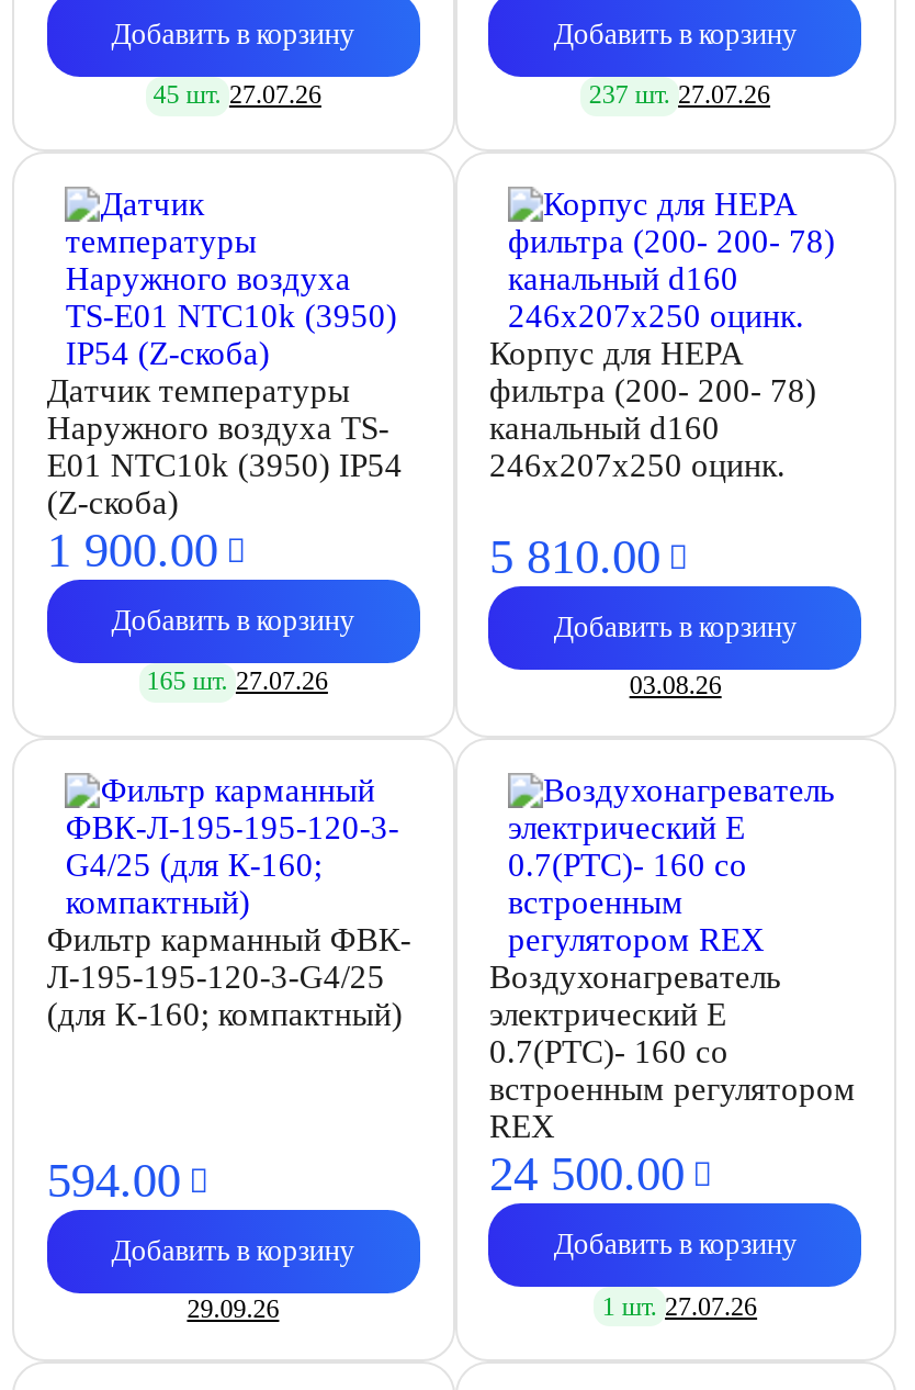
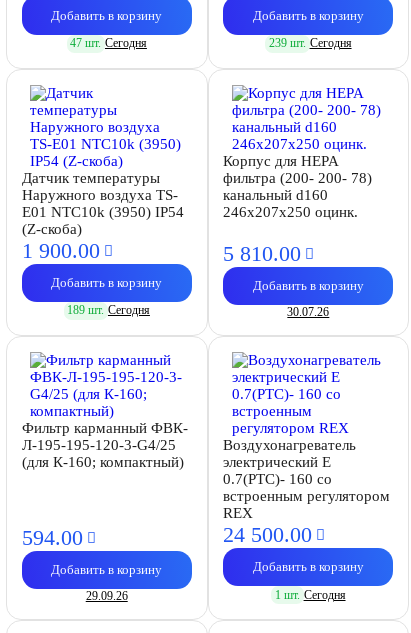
- 45 шт. 27.07.26
+ 47 шт. Сегодня

- 237 шт. 27.07.26
+ 239 шт. Сегодня

- 165 шт. 27.07.26
+ 189 шт. Сегодня

- 03.08.26
+ 30.07.26

- 1 шт. 27.07.26
+ 1 шт. Сегодня
